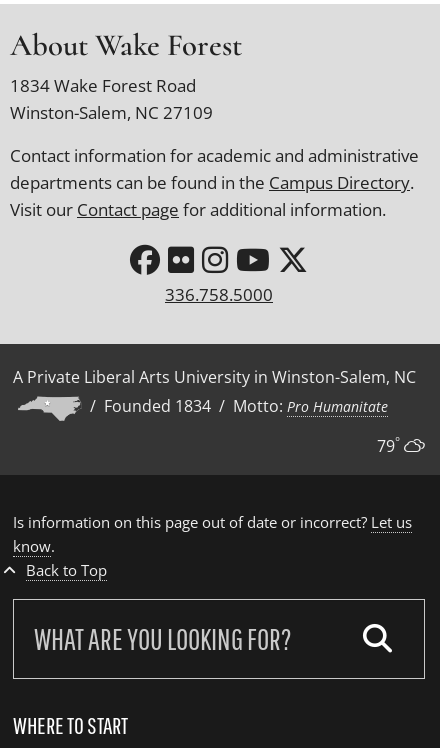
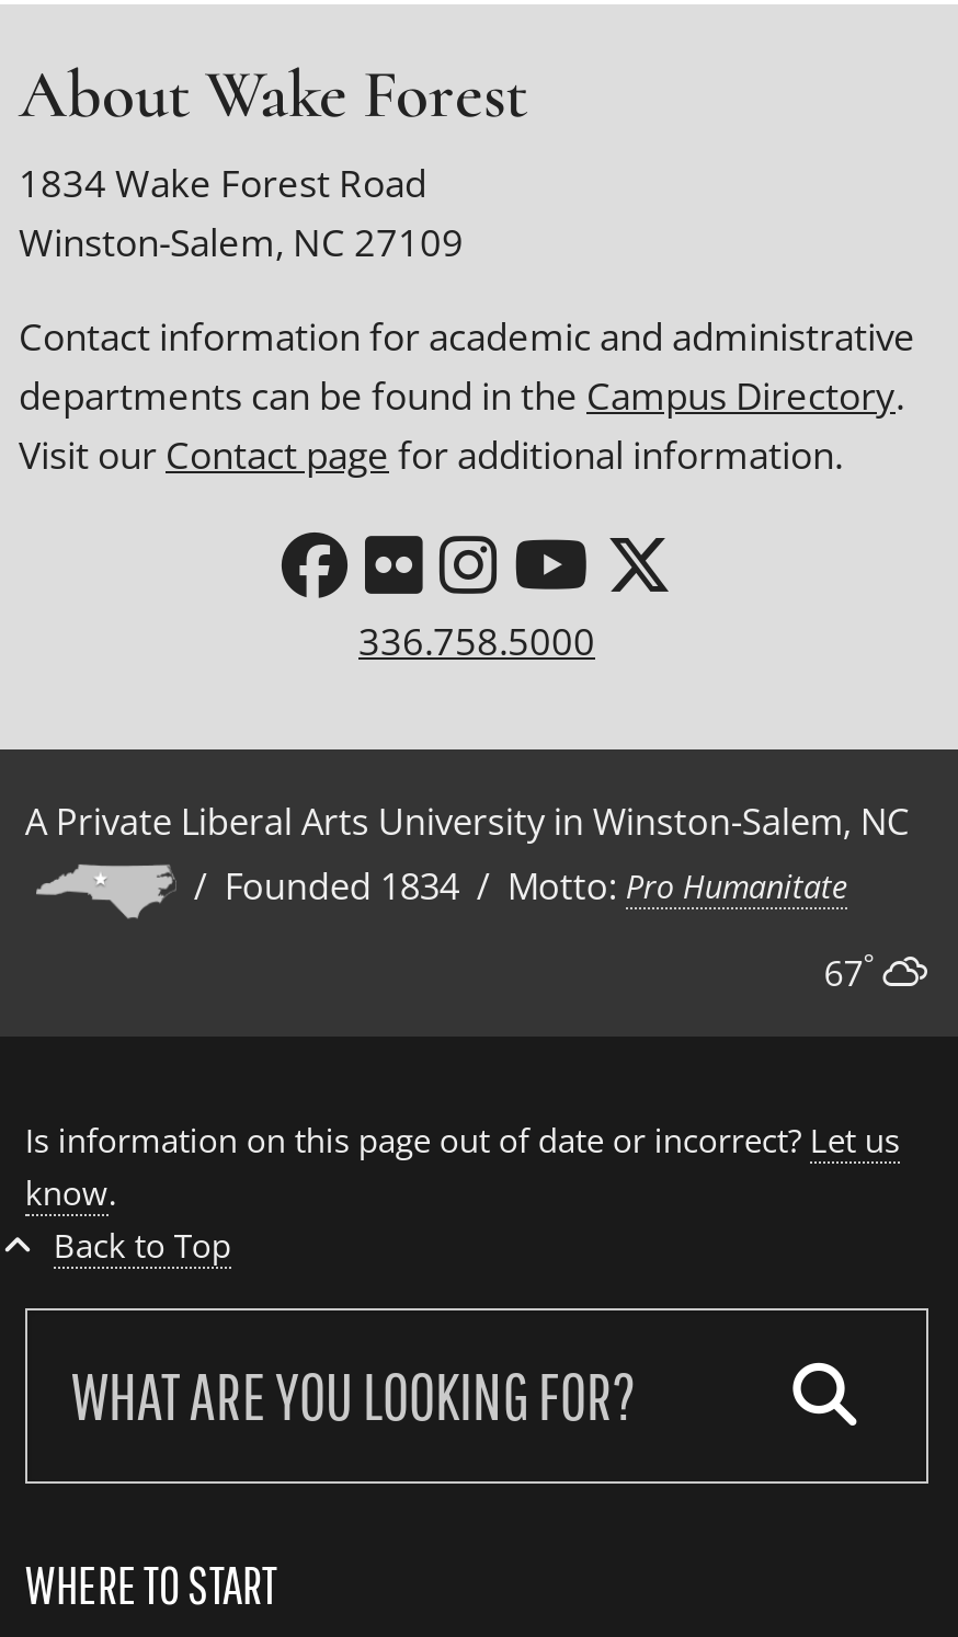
- 79°
+ 67°
